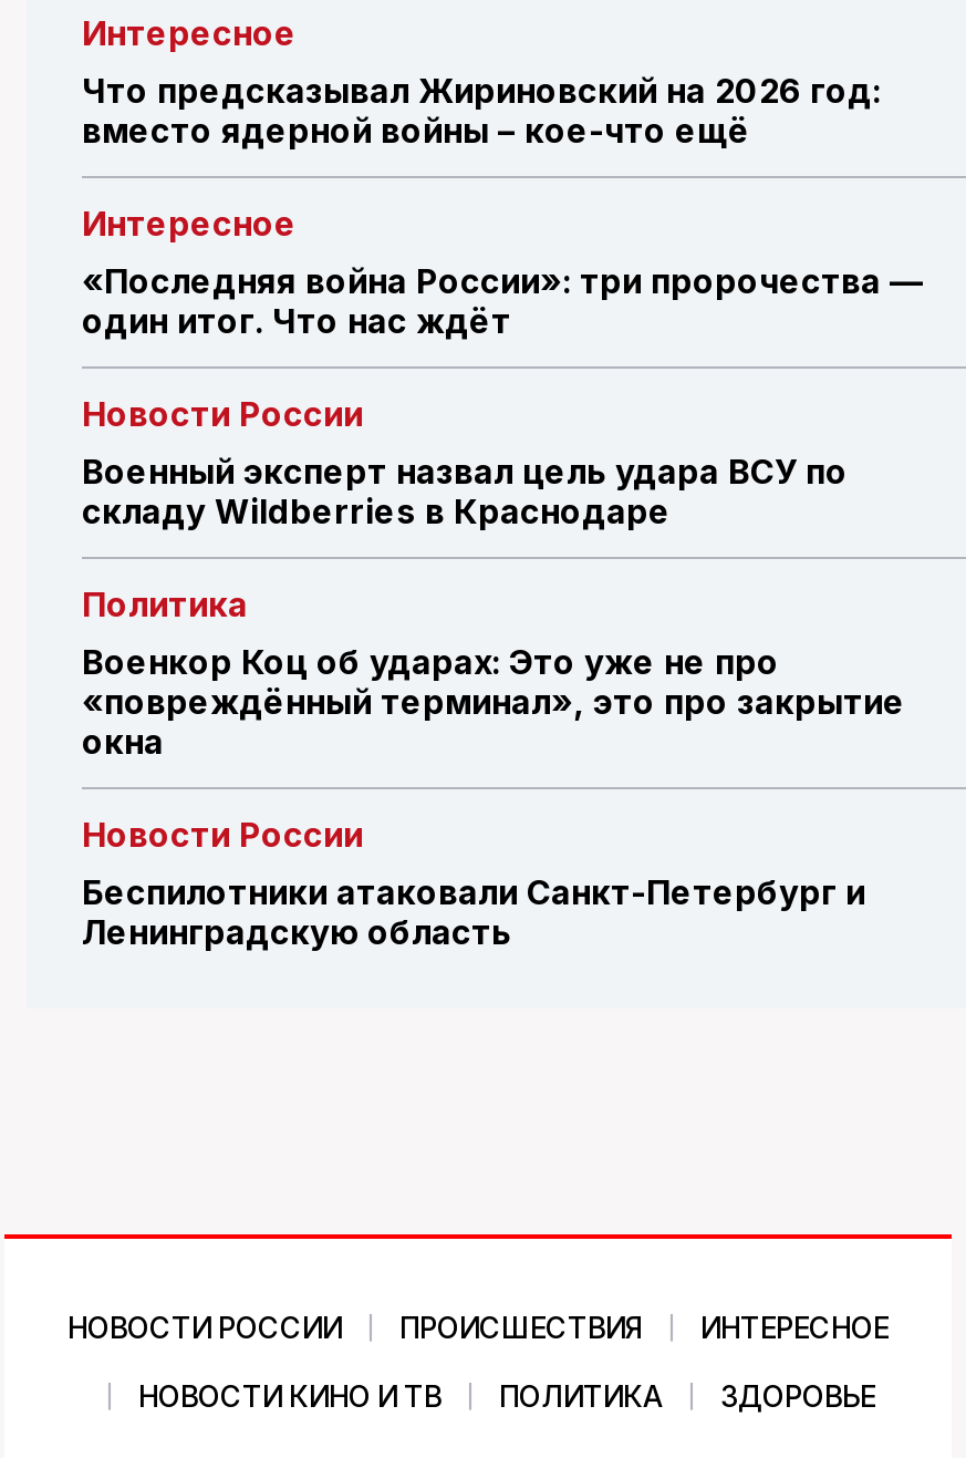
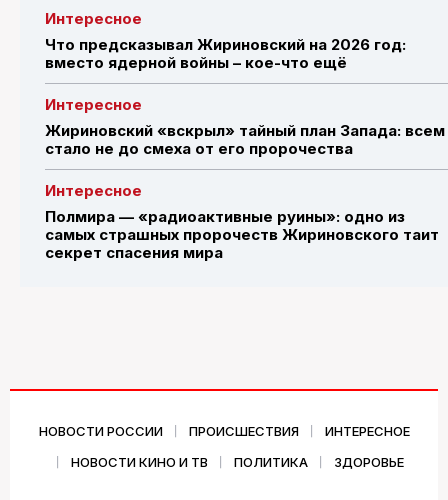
- «Последняя война России»: три пророчества —
- один итог. Что нас ждёт
- Новости России
- Военный эксперт назвал цель удара ВСУ по
- складу Wildberries в Краснодаре
- Политика
- Военкор Коц об ударах: Это уже не про
- «повреждённый терминал», это про закрытие
- окна
- Новости России
- Беспилотники атаковали Санкт-Петербург и
- Ленинградскую область
+ Жириновский «вскрыл» тайный план Запада: всем
+ стало не до смеха от его пророчества
+ Интересное
+ Полмира — «радиоактивные руины»: одно из
+ самых страшных пророчеств Жириновского таит
+ секрет спасения мира
